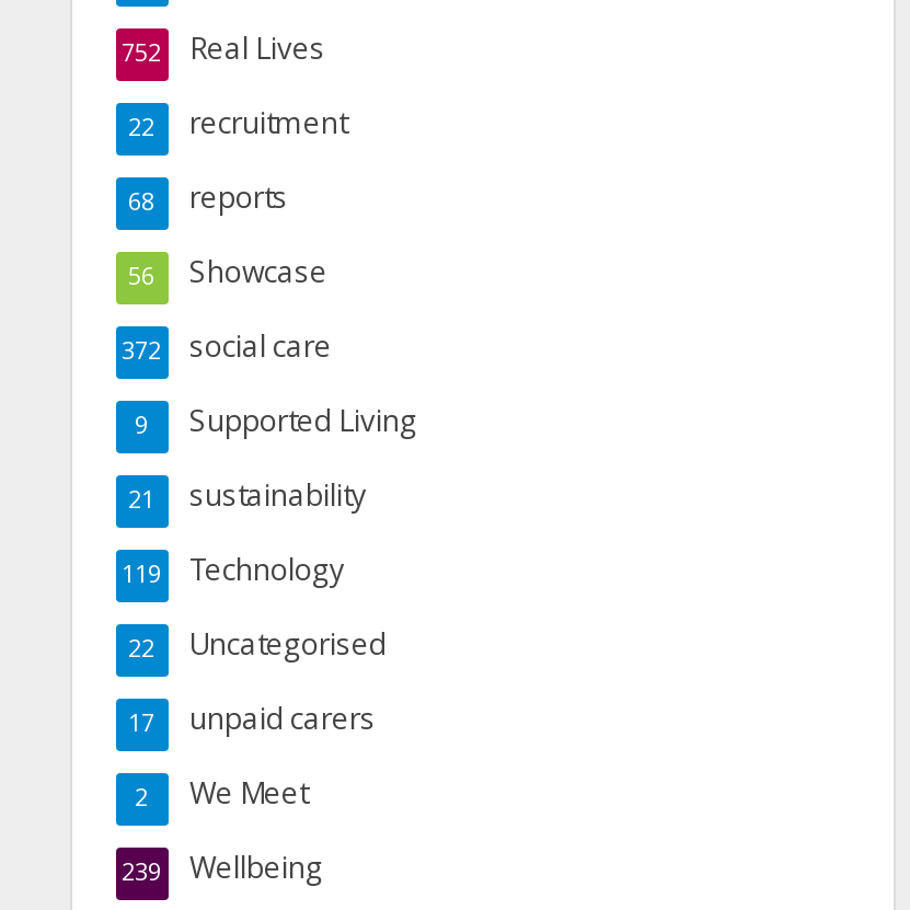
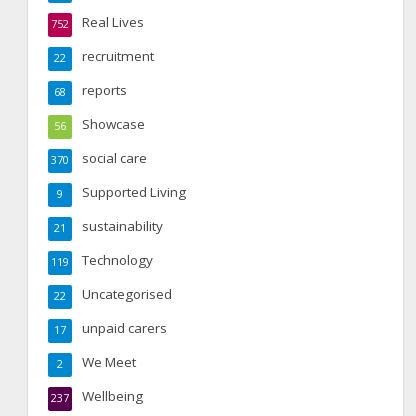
- 372 social care
+ 370 social care

- 239 Wellbeing
+ 237 Wellbeing
